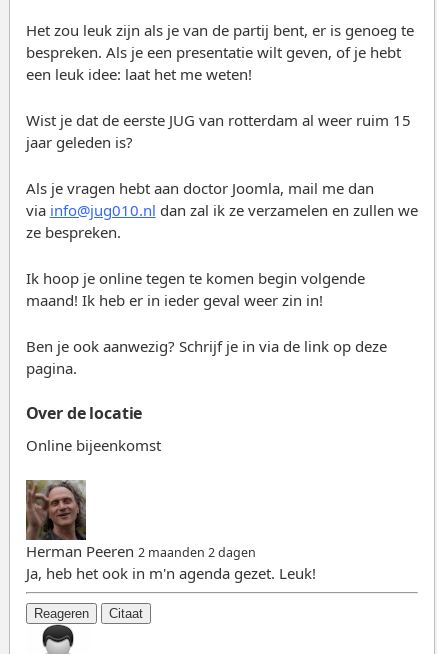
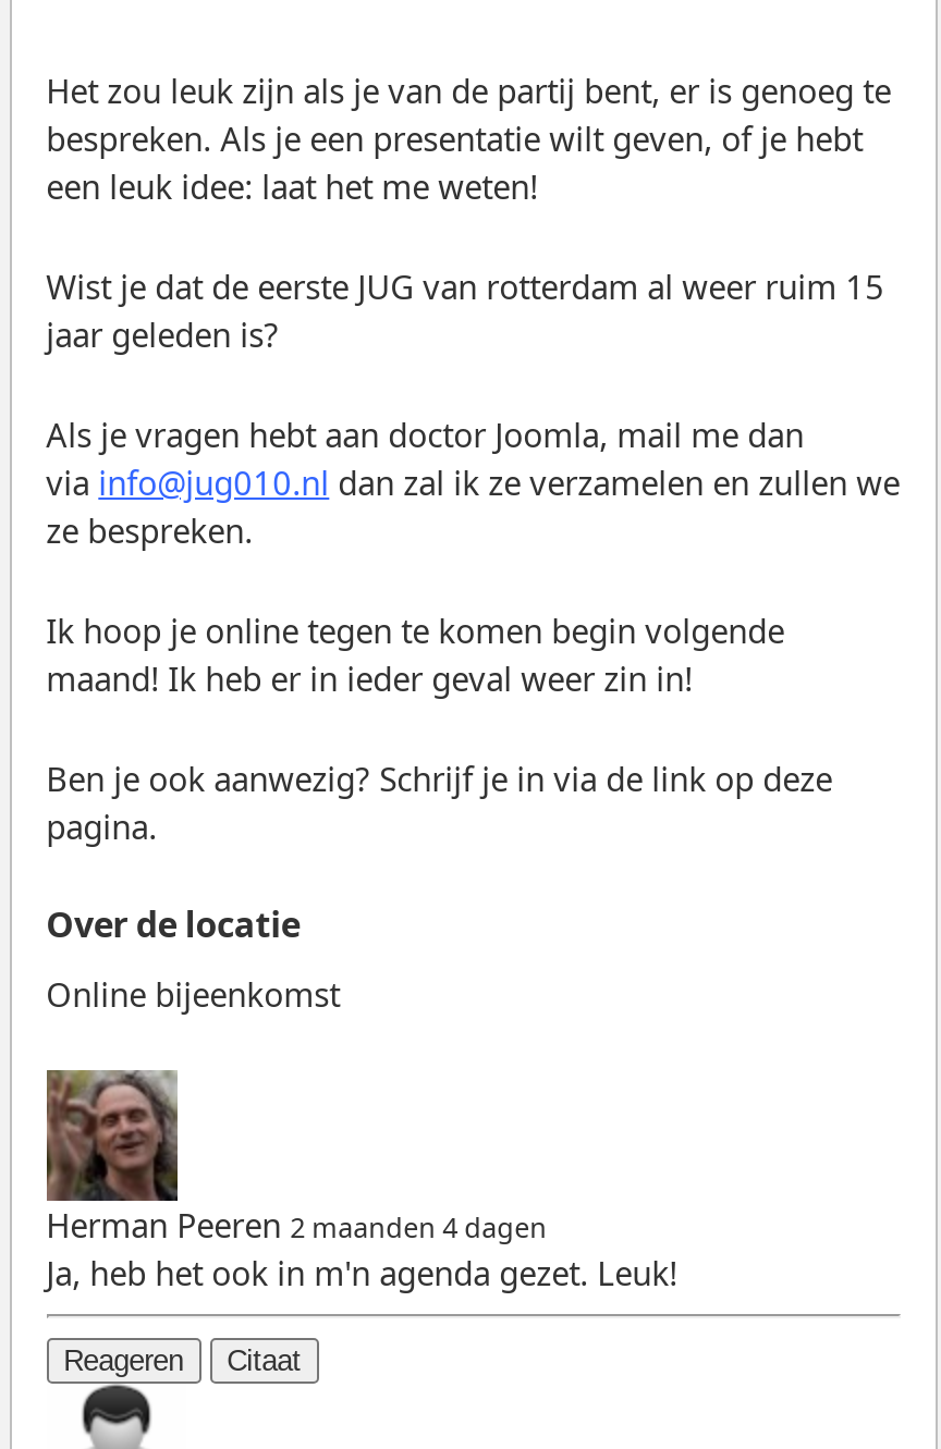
- Herman Peeren 2 maanden 2 dagen
+ Herman Peeren 2 maanden 4 dagen
